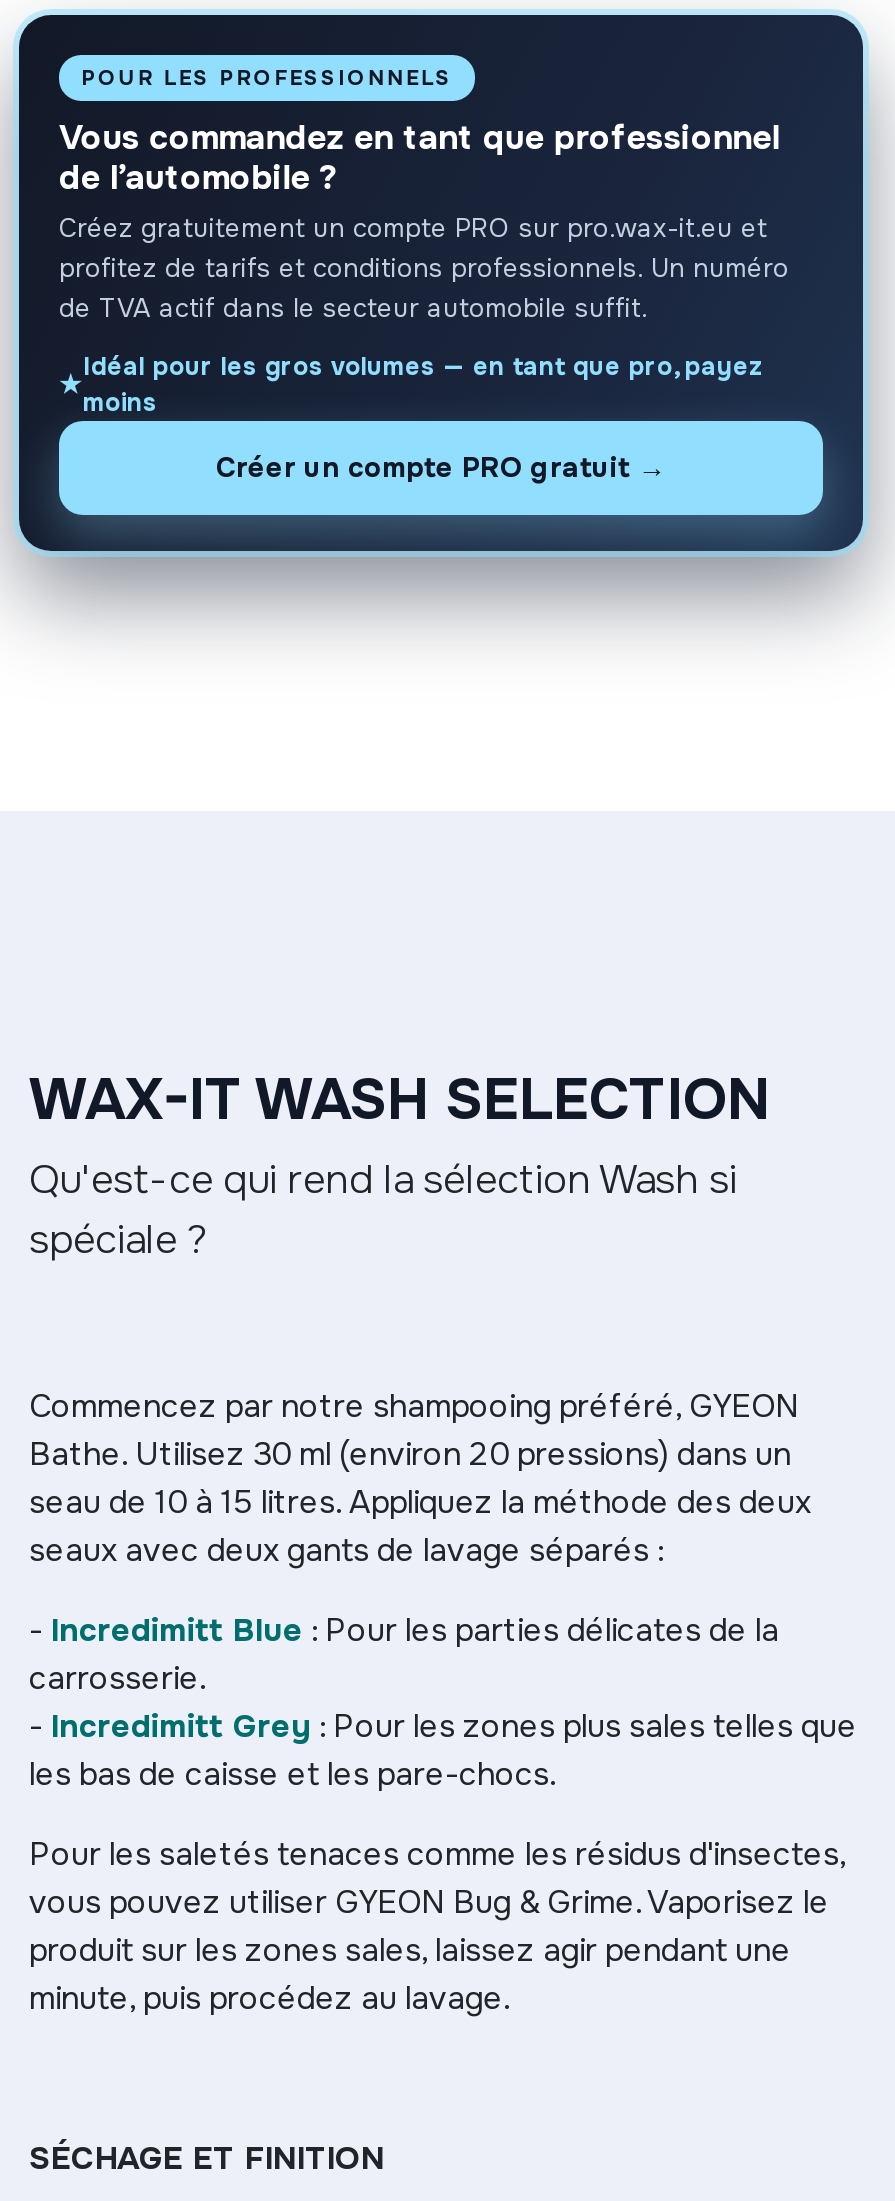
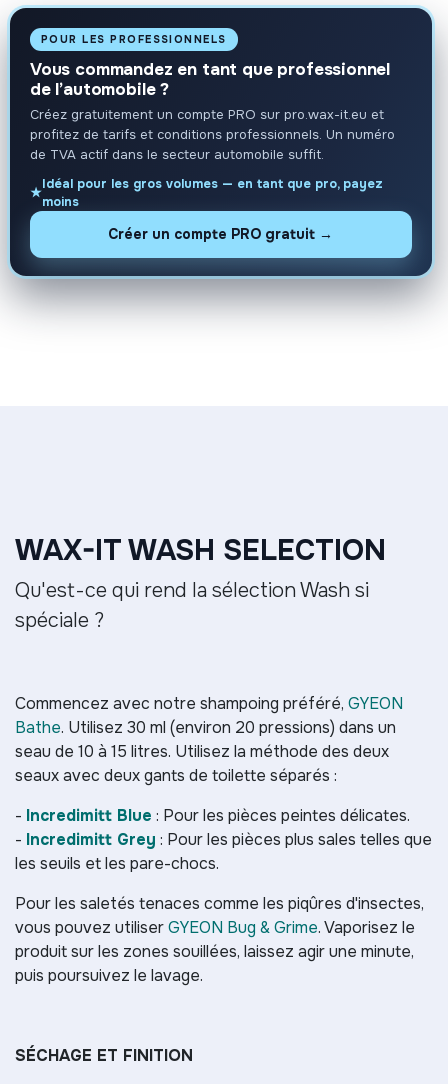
- Commencez par notre shampooing préféré, GYEON
+ Commencez avec notre shampoing préféré, GYEON

- seau de 10 à 15 litres. Appliquez la méthode des deux
- seaux avec deux gants de lavage séparés :
+ seau de 10 à 15 litres. Utilisez la méthode des deux
+ seaux avec deux gants de toilette séparés :

- - Incredimitt Blue: Pour les parties délicates de la
- carrosserie.
- - Incredimitt Grey: Pour les zones plus sales telles que
- les bas de caisse et les pare-chocs.
+ - Incredimitt Blue: Pour les pièces peintes délicates.
+ - Incredimitt Grey: Pour les pièces plus sales telles que
+ les seuils et les pare-chocs.

- Pour les saletés tenaces comme les résidus d'insectes,
+ Pour les saletés tenaces comme les piqûres d'insectes,

- produit sur les zones sales, laissez agir pendant une
- minute, puis procédez au lavage.
+ produit sur les zones souillées, laissez agir une minute,
+ puis poursuivez le lavage.
